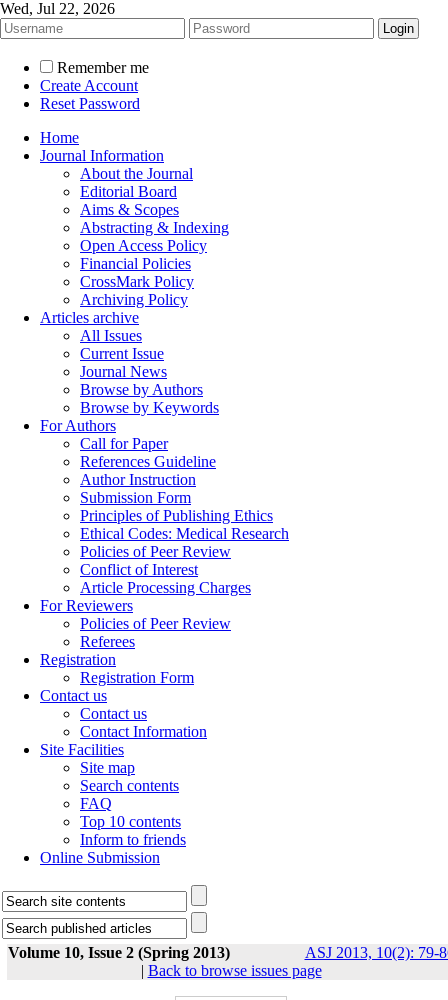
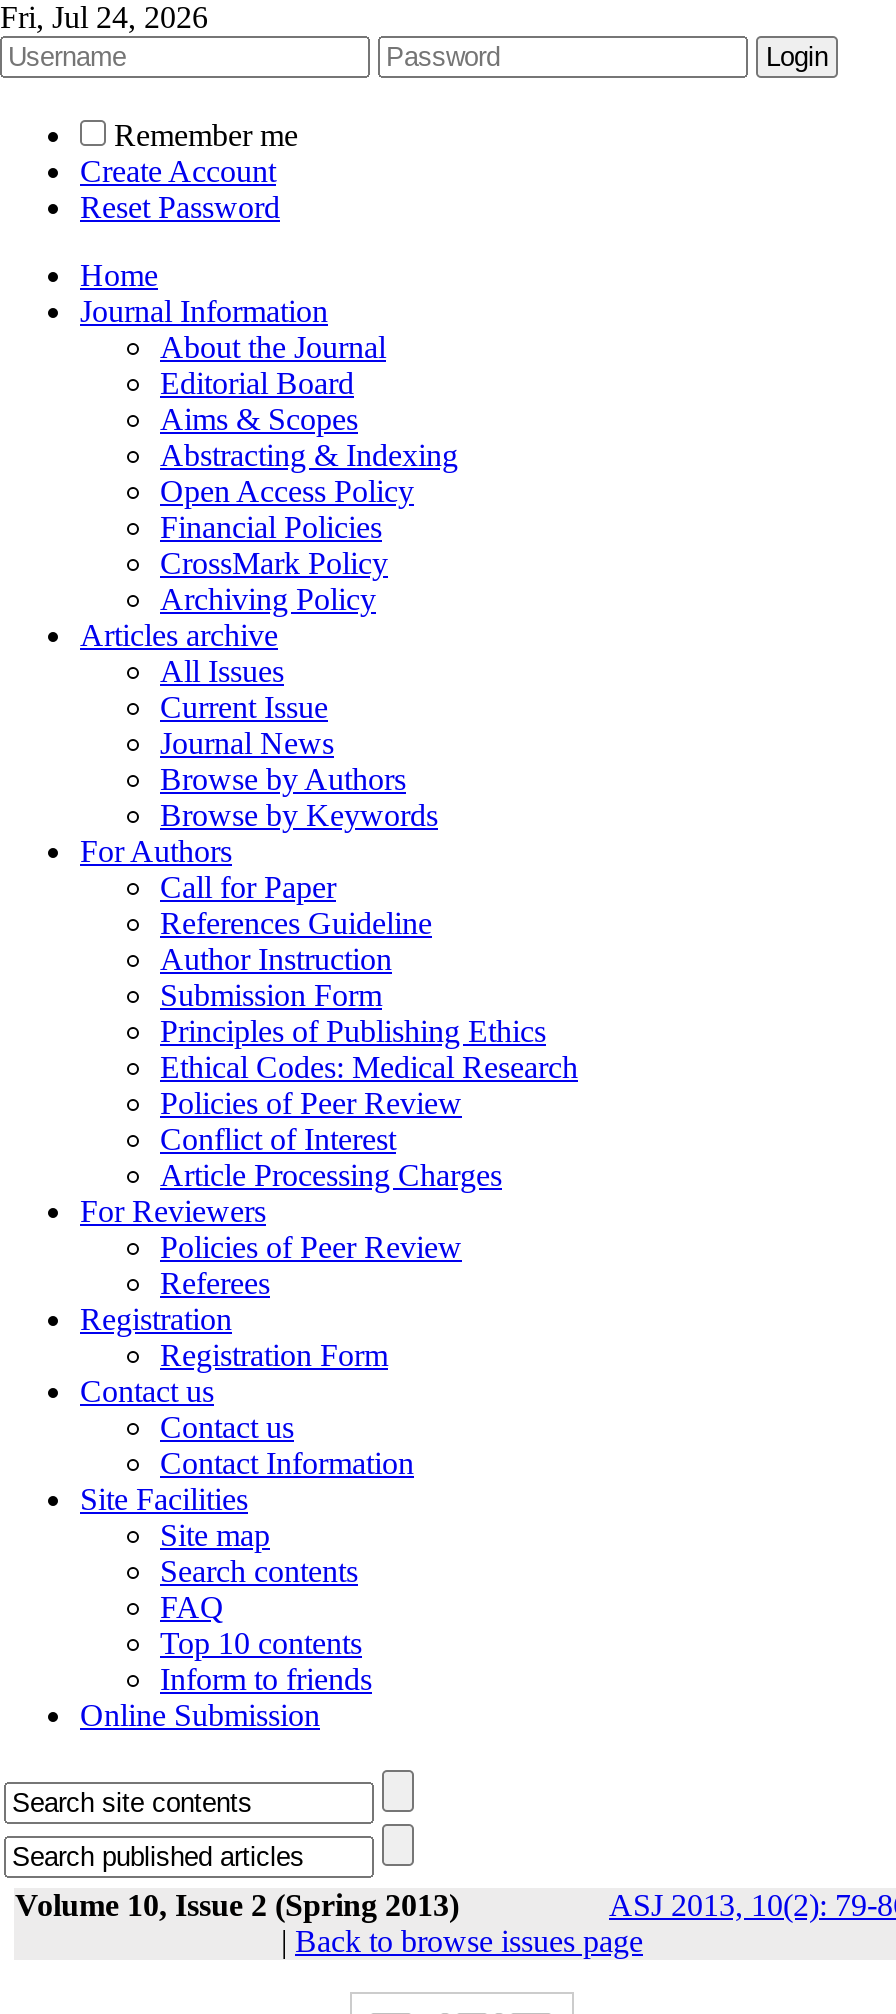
- Wed, Jul 22, 2026
+ Fri, Jul 24, 2026
